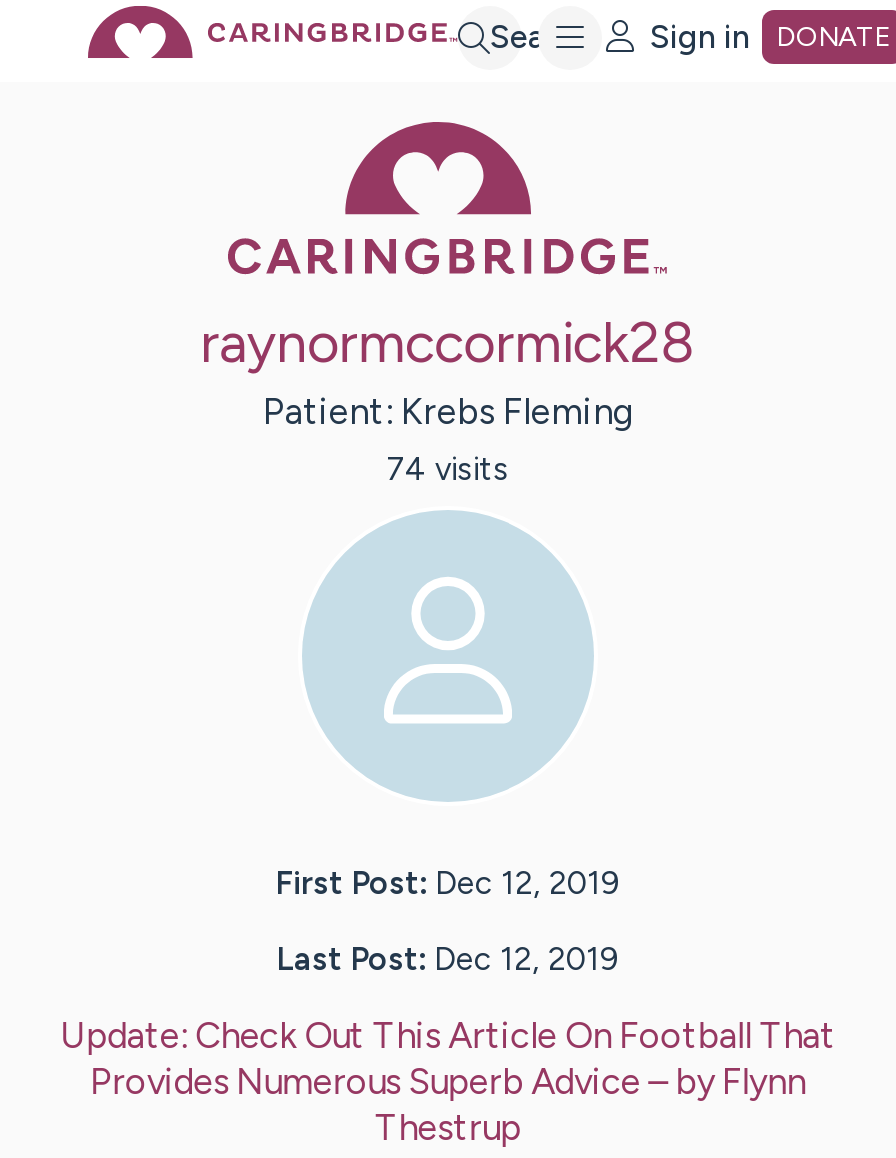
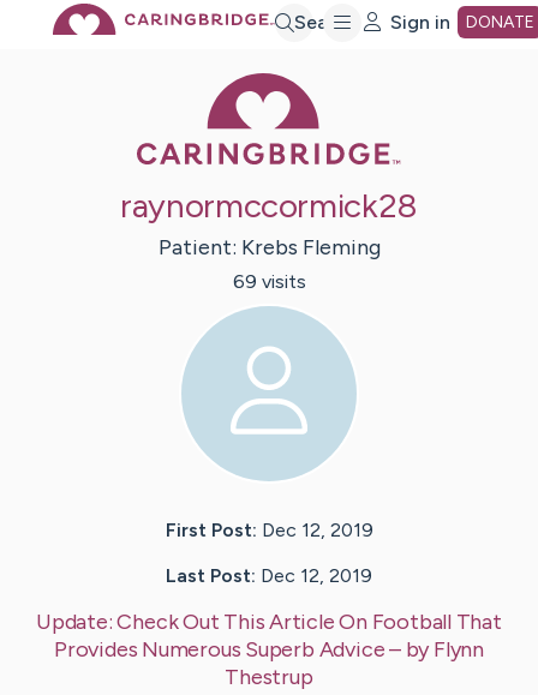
- 74 visits
+ 69 visits
